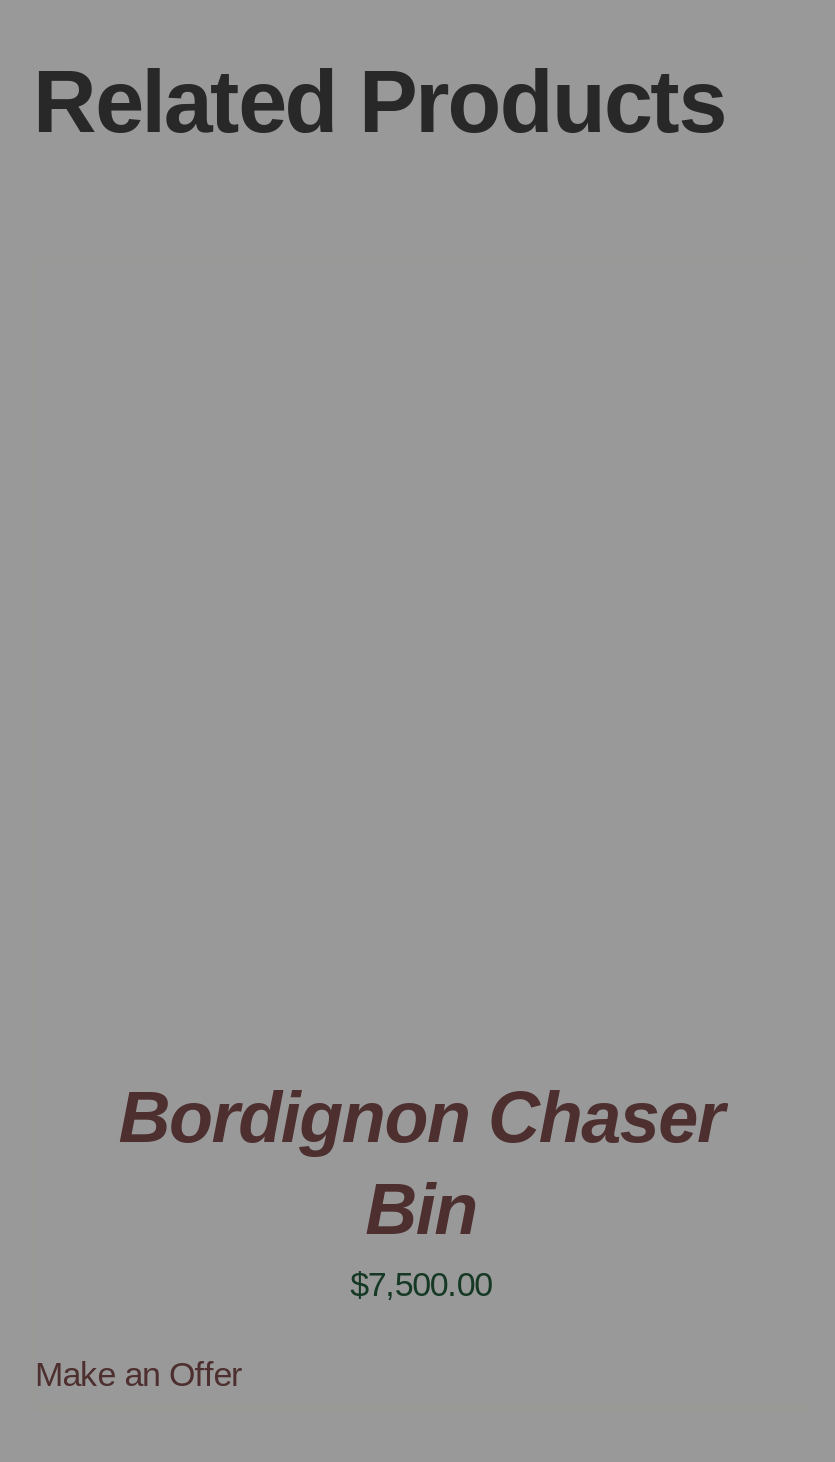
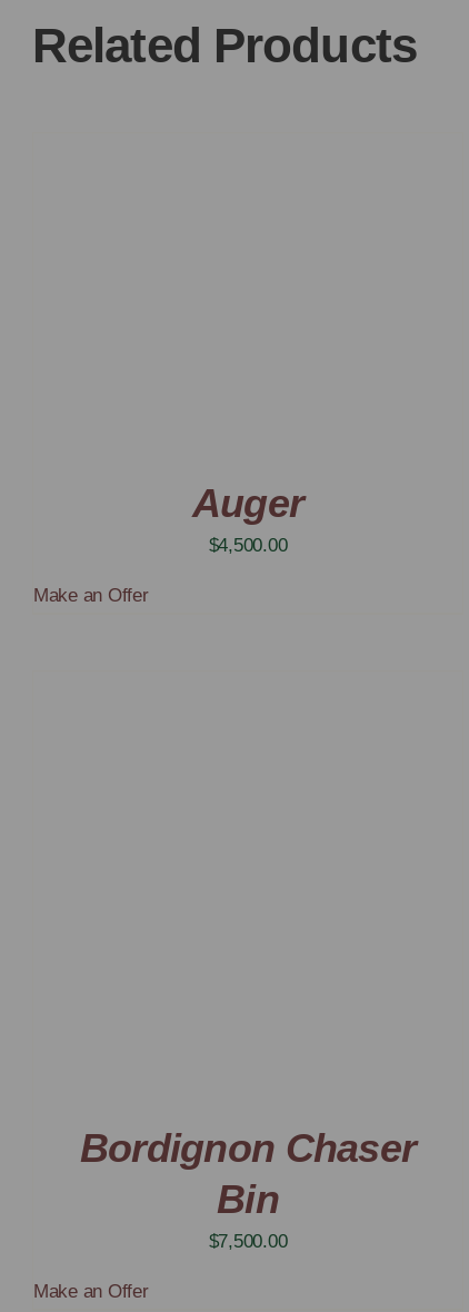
+ Auger
+ $4,500.00
+ Make an Offer
